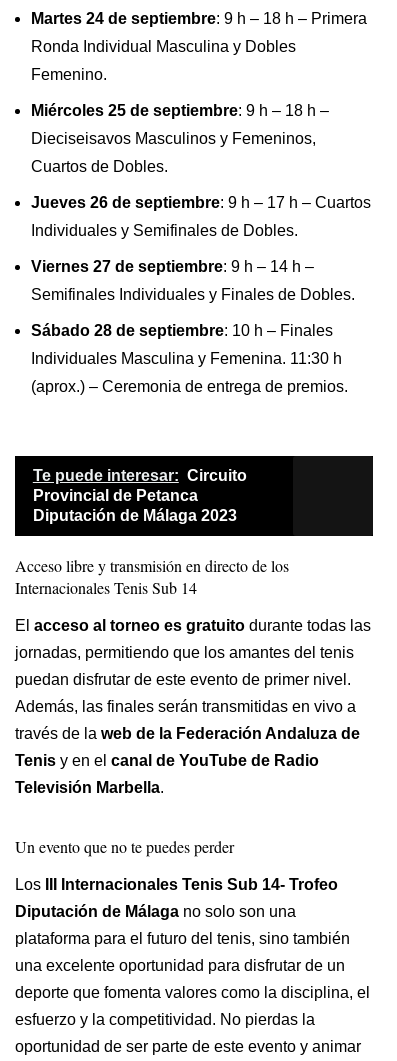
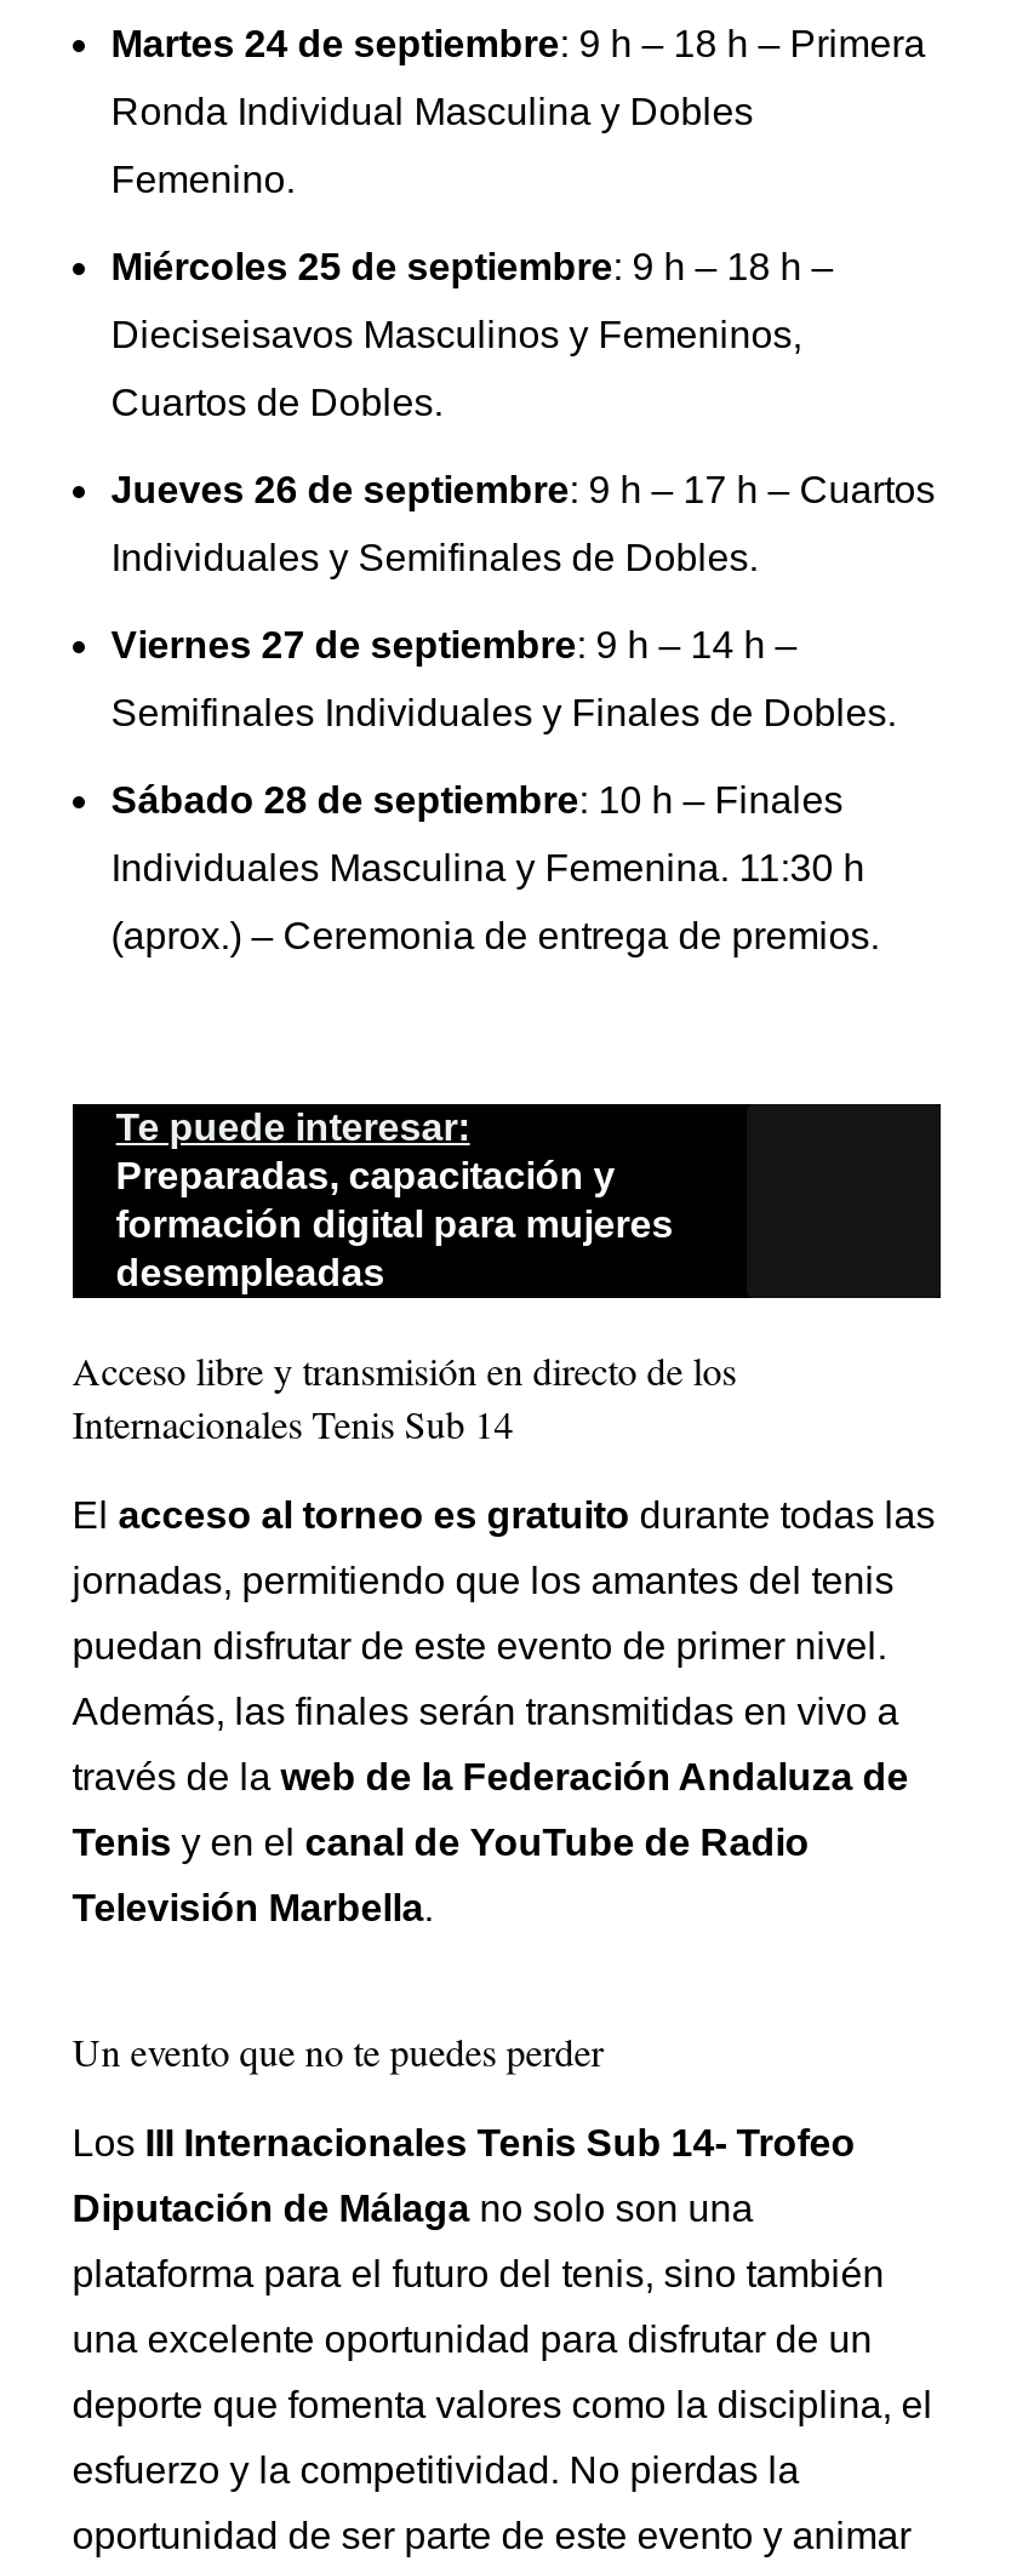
- Te puede interesar: Circuito
- Provincial de Petanca
- Diputación de Málaga 2023
+ Te puede interesar:
+ Preparadas, capacitación y
+ formación digital para mujeres
+ desempleadas
